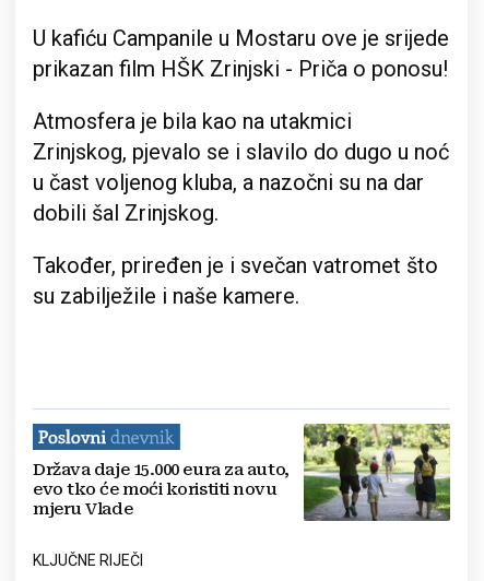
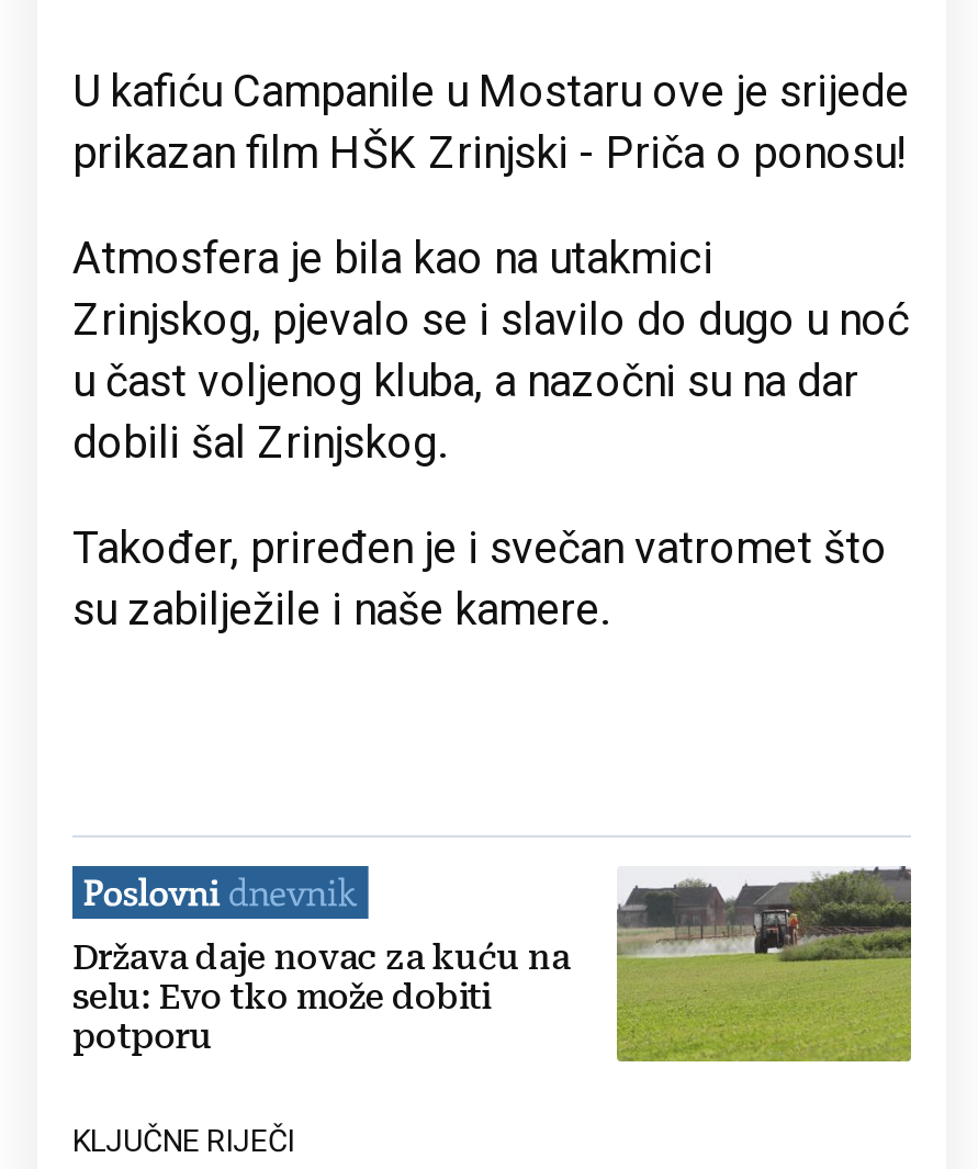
- [image]
- Država daje 15.000 eura za auto,
- evo tko će moći koristiti novu
- mjeru Vlade
+ [image]
+ Država daje novac za kuću na
+ selu: Evo tko može dobiti
+ potporu
